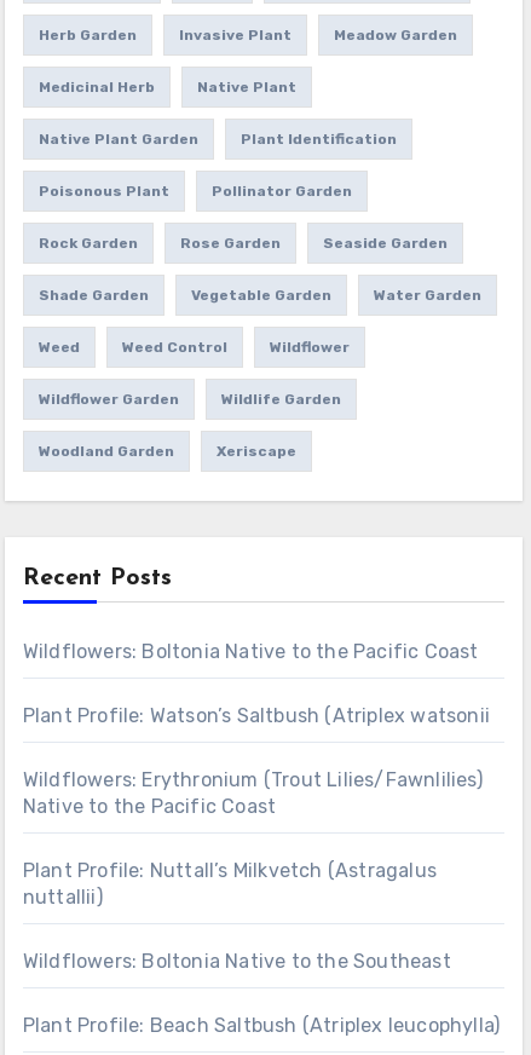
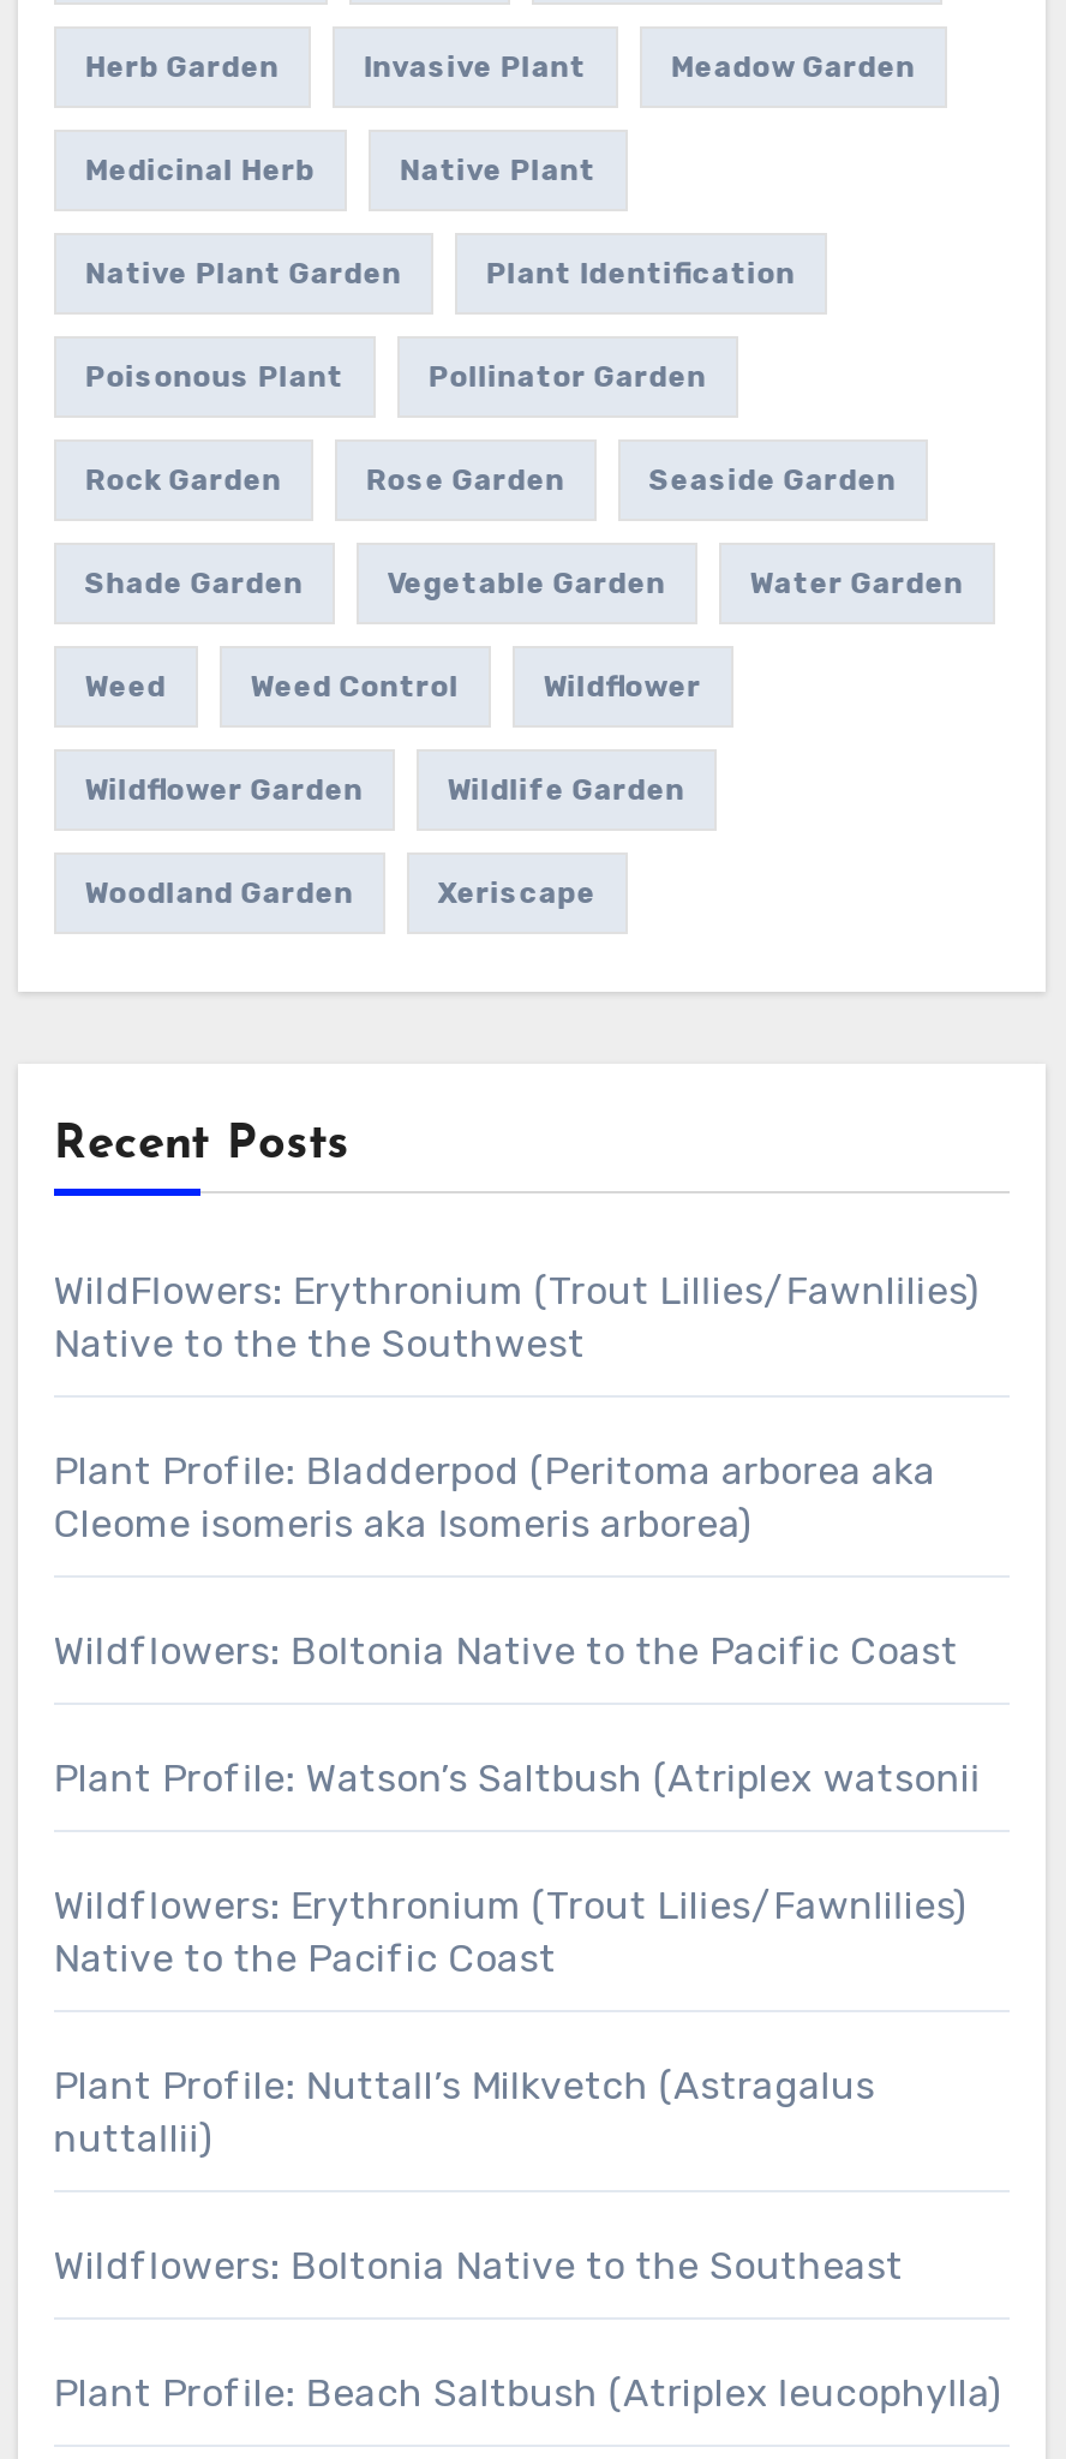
+ WildFlowers: Erythronium (Trout Lillies/Fawnlilies)
+ Native to the the Southwest
+ Plant Profile: Bladderpod (Peritoma arborea aka
+ Cleome isomeris aka Isomeris arborea)
